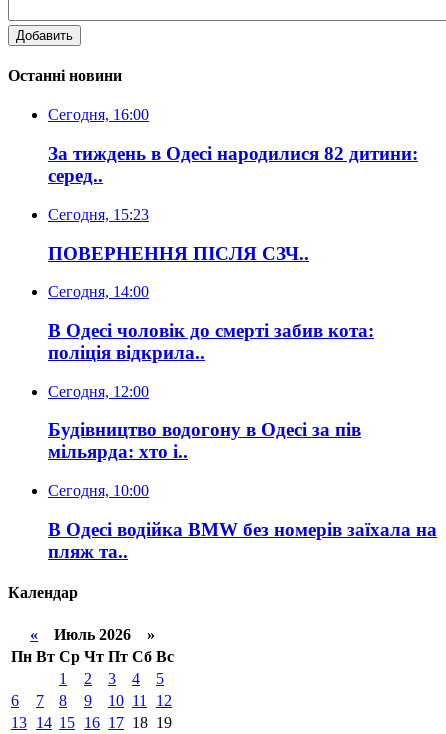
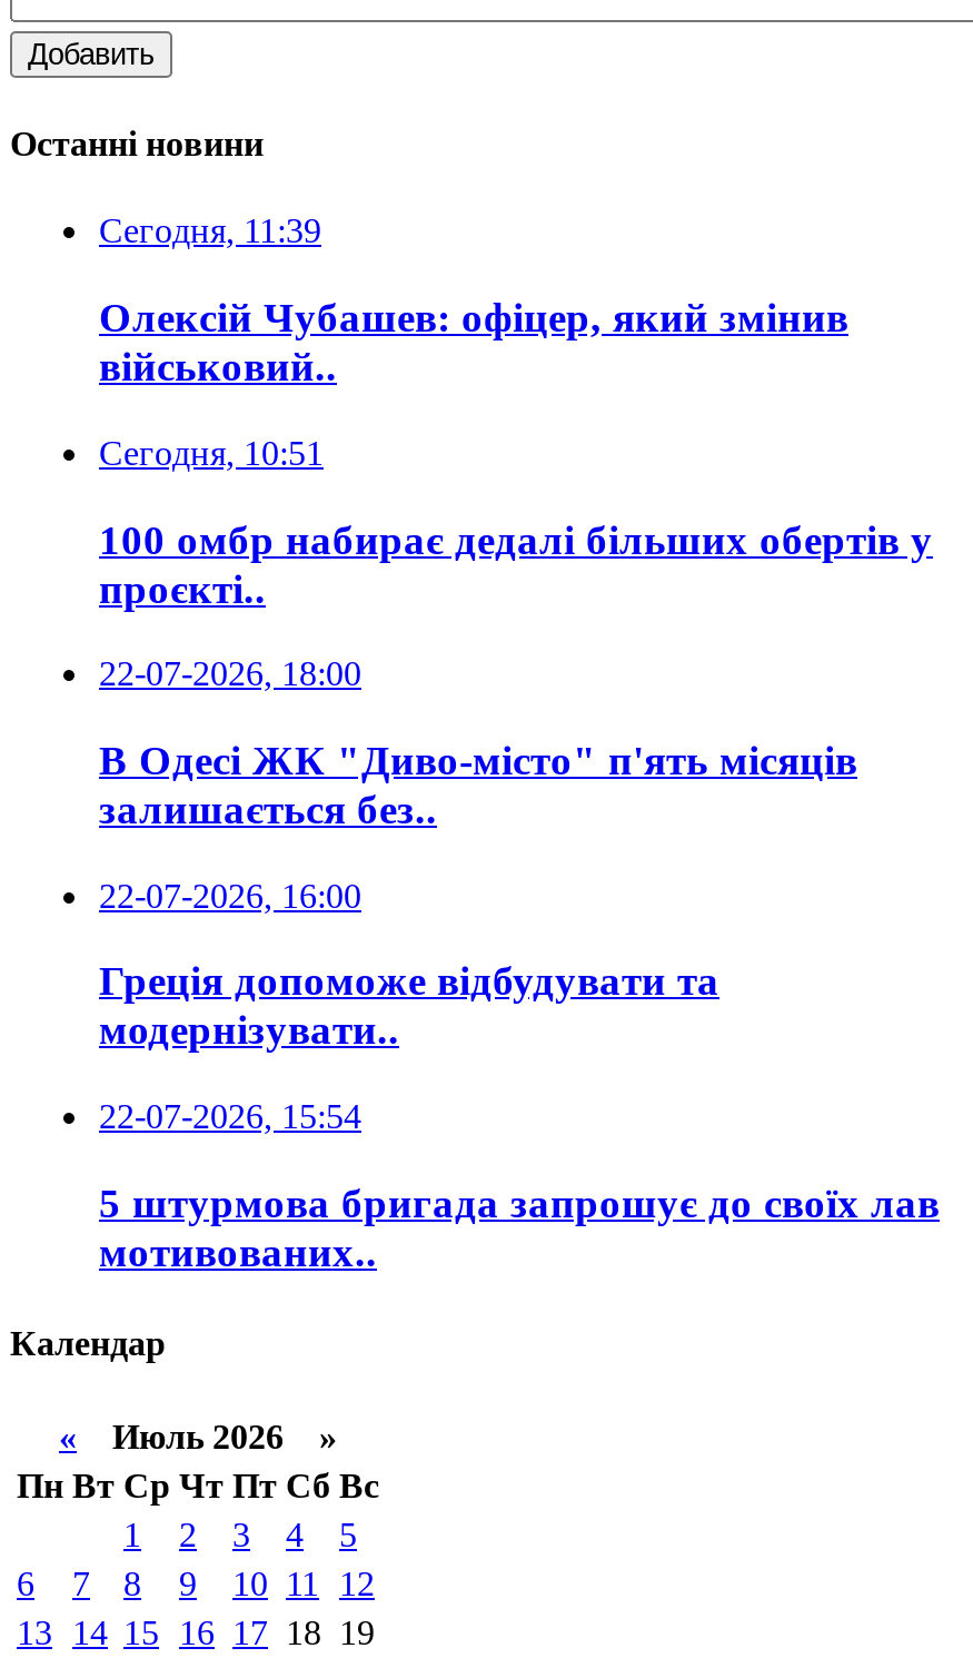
- Сегодня, 16:00
+ Сегодня, 11:39

- За тиждень в Одесі народилися 82 дитини:
- серед..
+ Олексій Чубашев: офіцер, який змінив
+ військовий..

- Сегодня, 15:23
+ Сегодня, 10:51

- ПОВЕРНЕННЯ ПІСЛЯ СЗЧ..
+ 100 омбр набирає дедалі більших обертів у
+ проєкті..

- Сегодня, 14:00
+ 22-07-2026, 18:00

- В Одесі чоловік до смерті забив кота:
- поліція відкрила..
+ В Одесі ЖК "Диво-місто" п'ять місяців
+ залишається без..

- Сегодня, 12:00
+ 22-07-2026, 16:00

- Будівництво водогону в Одесі за пів
- мільярда: хто і..
+ Греція допоможе відбудувати та
+ модернізувати..

- Сегодня, 10:00
+ 22-07-2026, 15:54

- В Одесі водійка BMW без номерів заїхала на
- пляж та..
+ 5 штурмова бригада запрошує до своїх лав
+ мотивованих..
